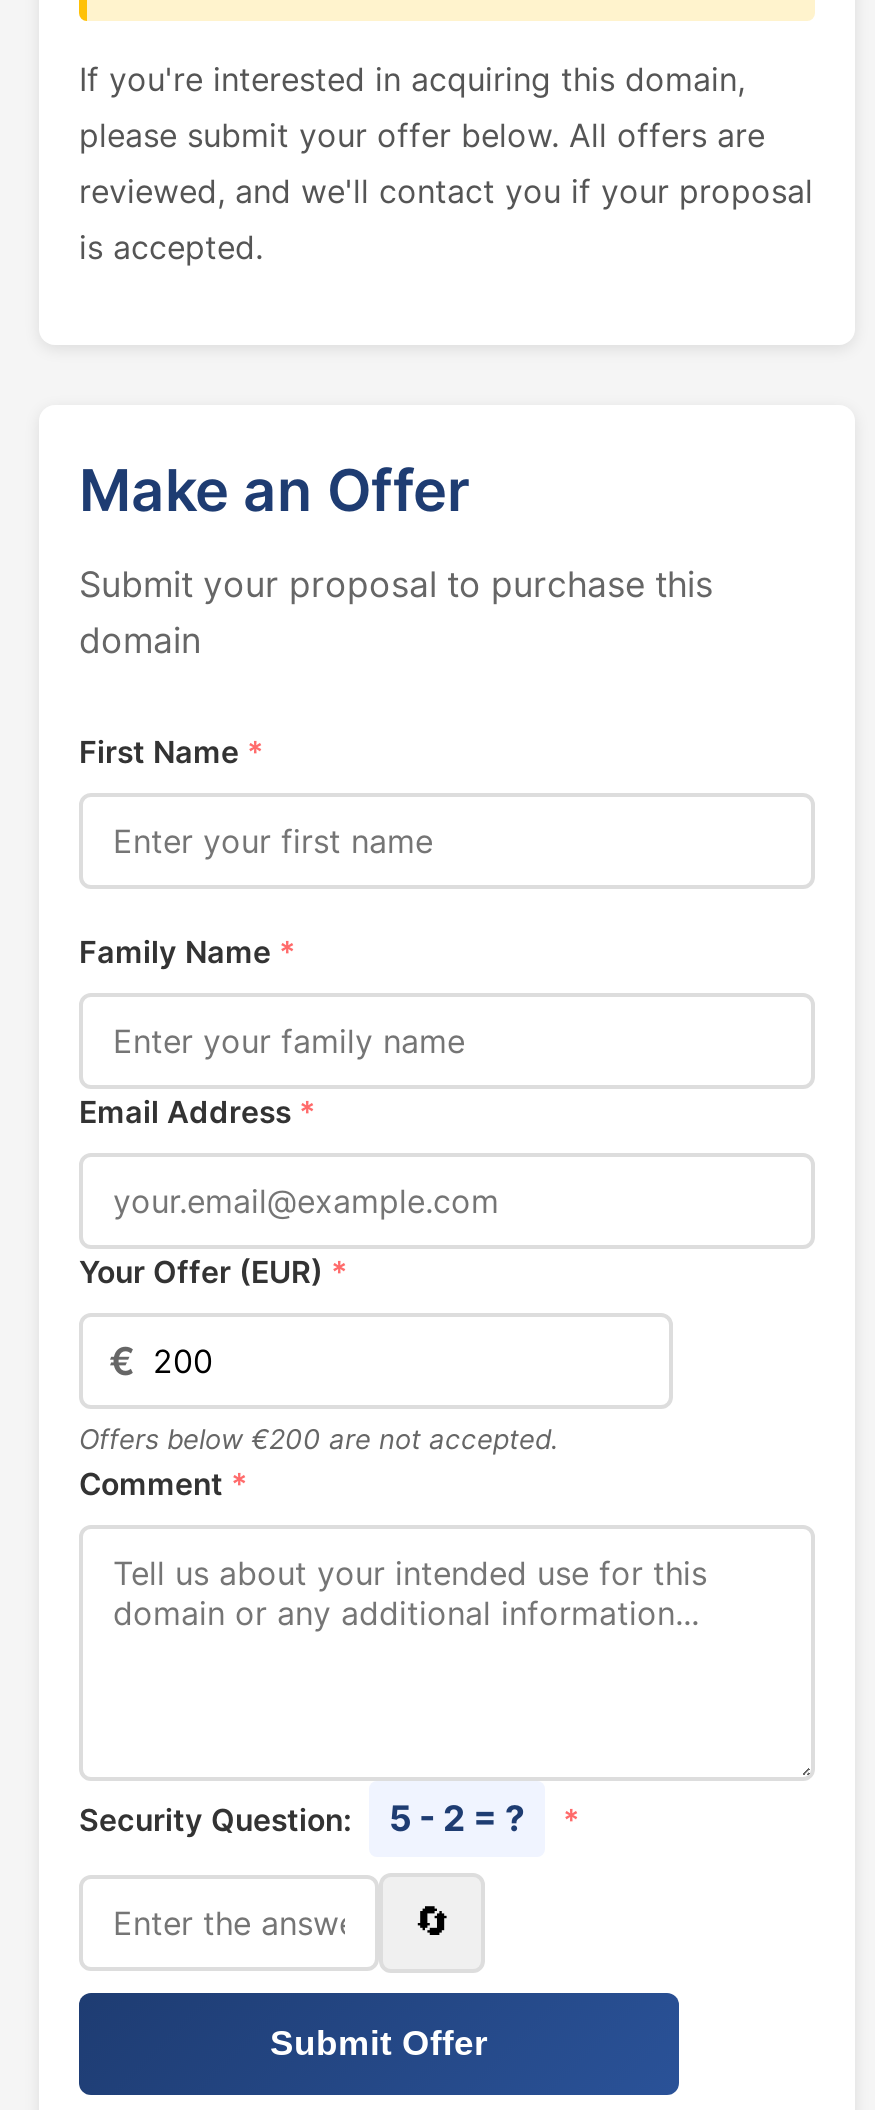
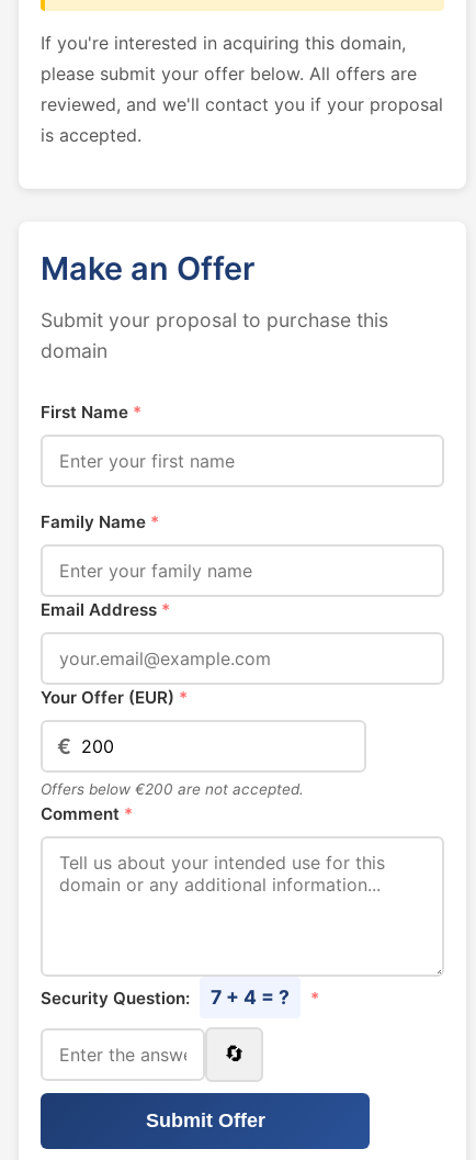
- 5 - 2 = ?
+ 7 + 4 = ?
